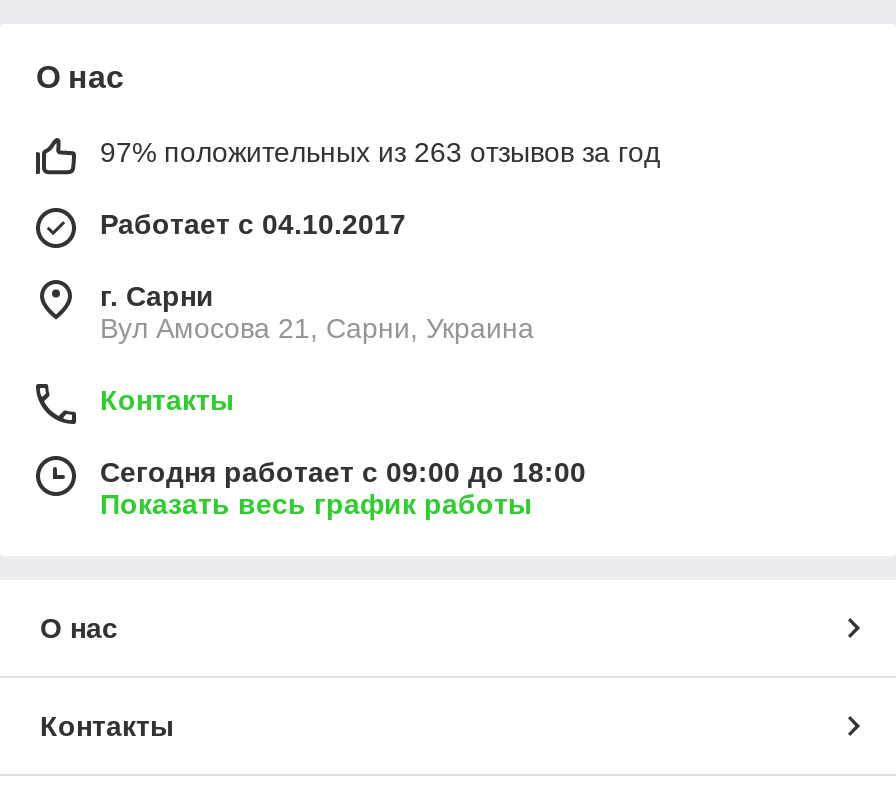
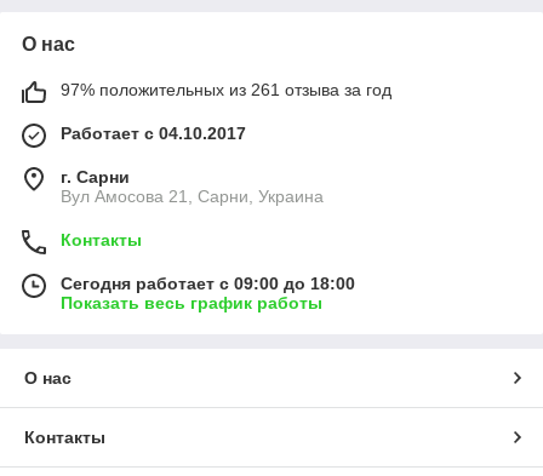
- 97% положительных из 263 отзывов за год
+ 97% положительных из 261 отзыва за год
